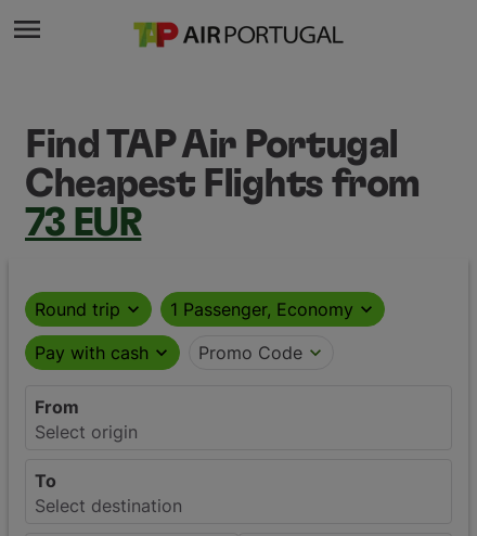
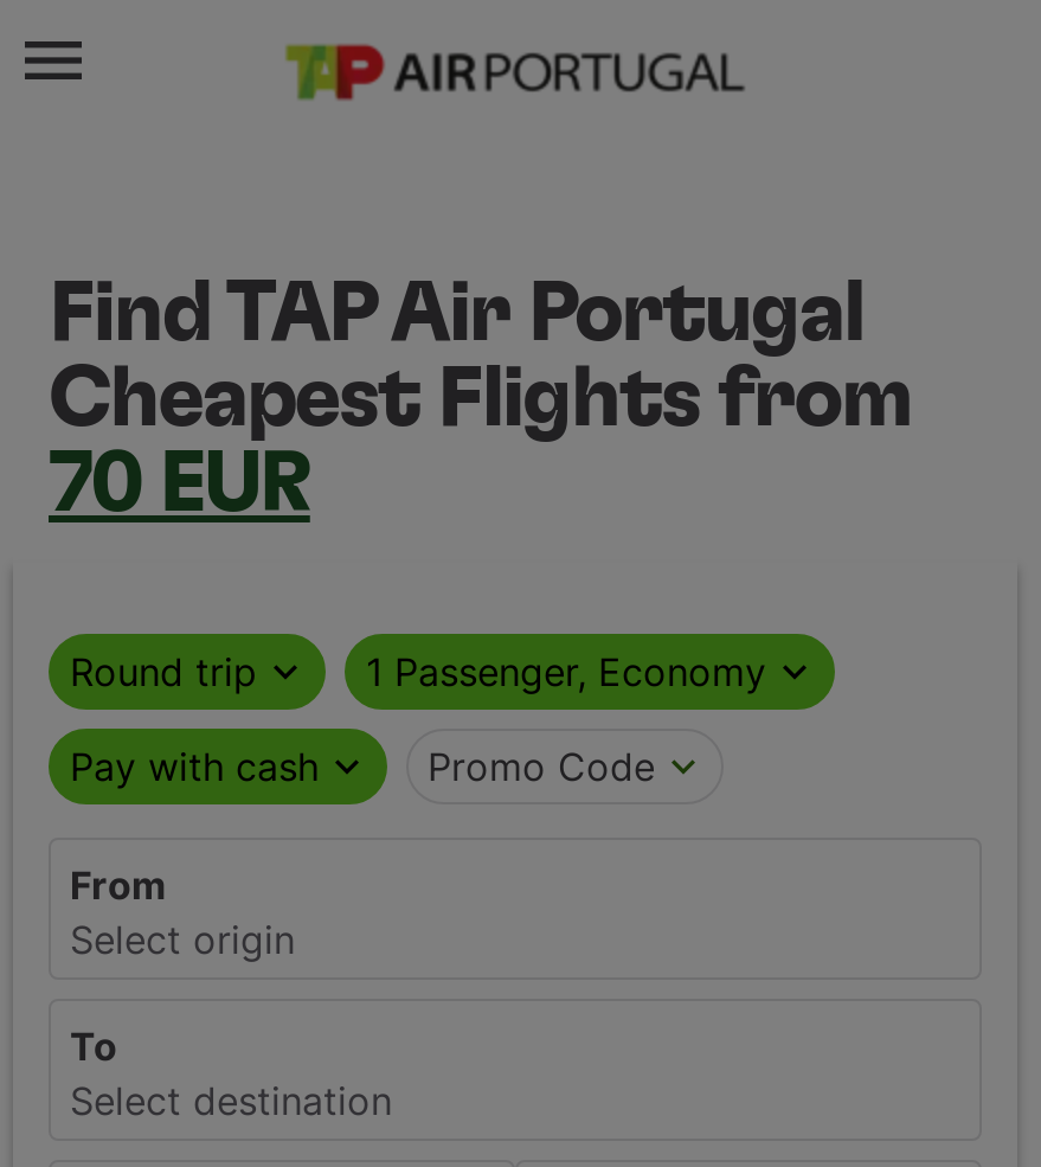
- 73 EUR
+ 70 EUR
